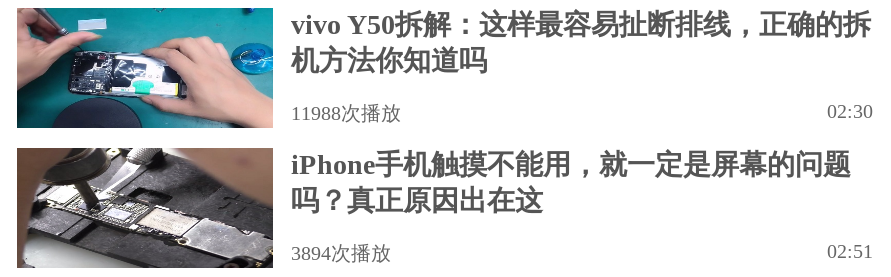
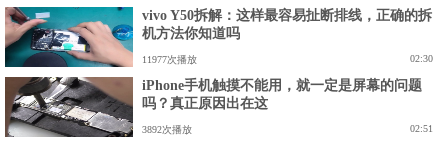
- 11988次播放
+ 11977次播放

- 3894次播放
+ 3892次播放
